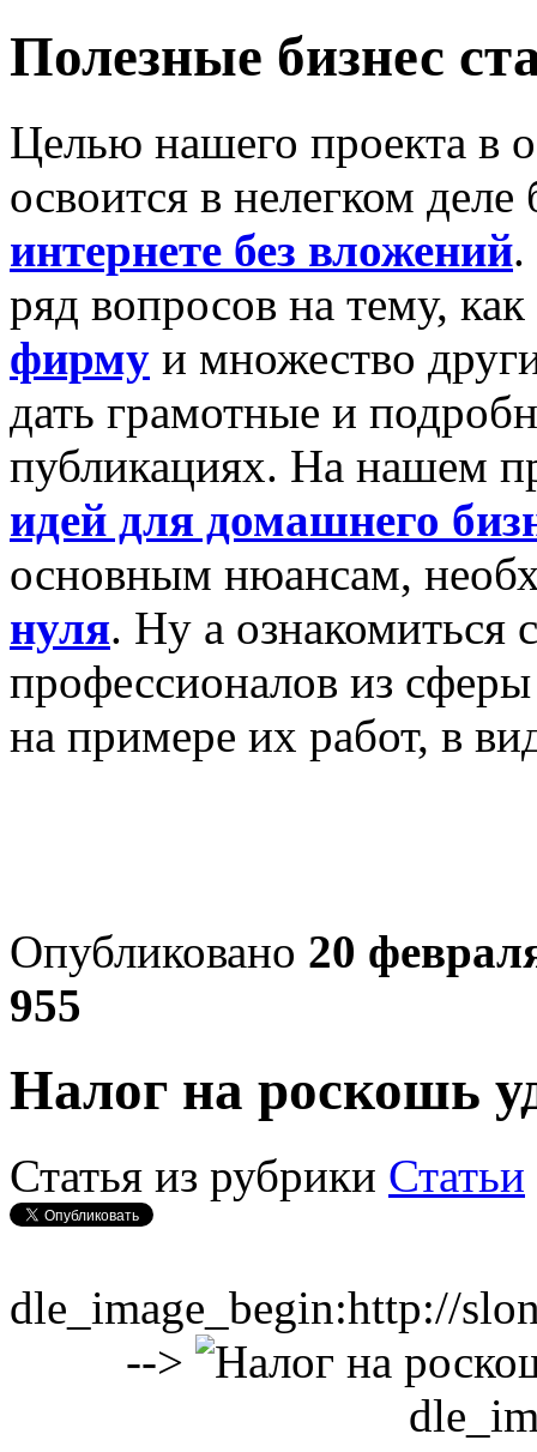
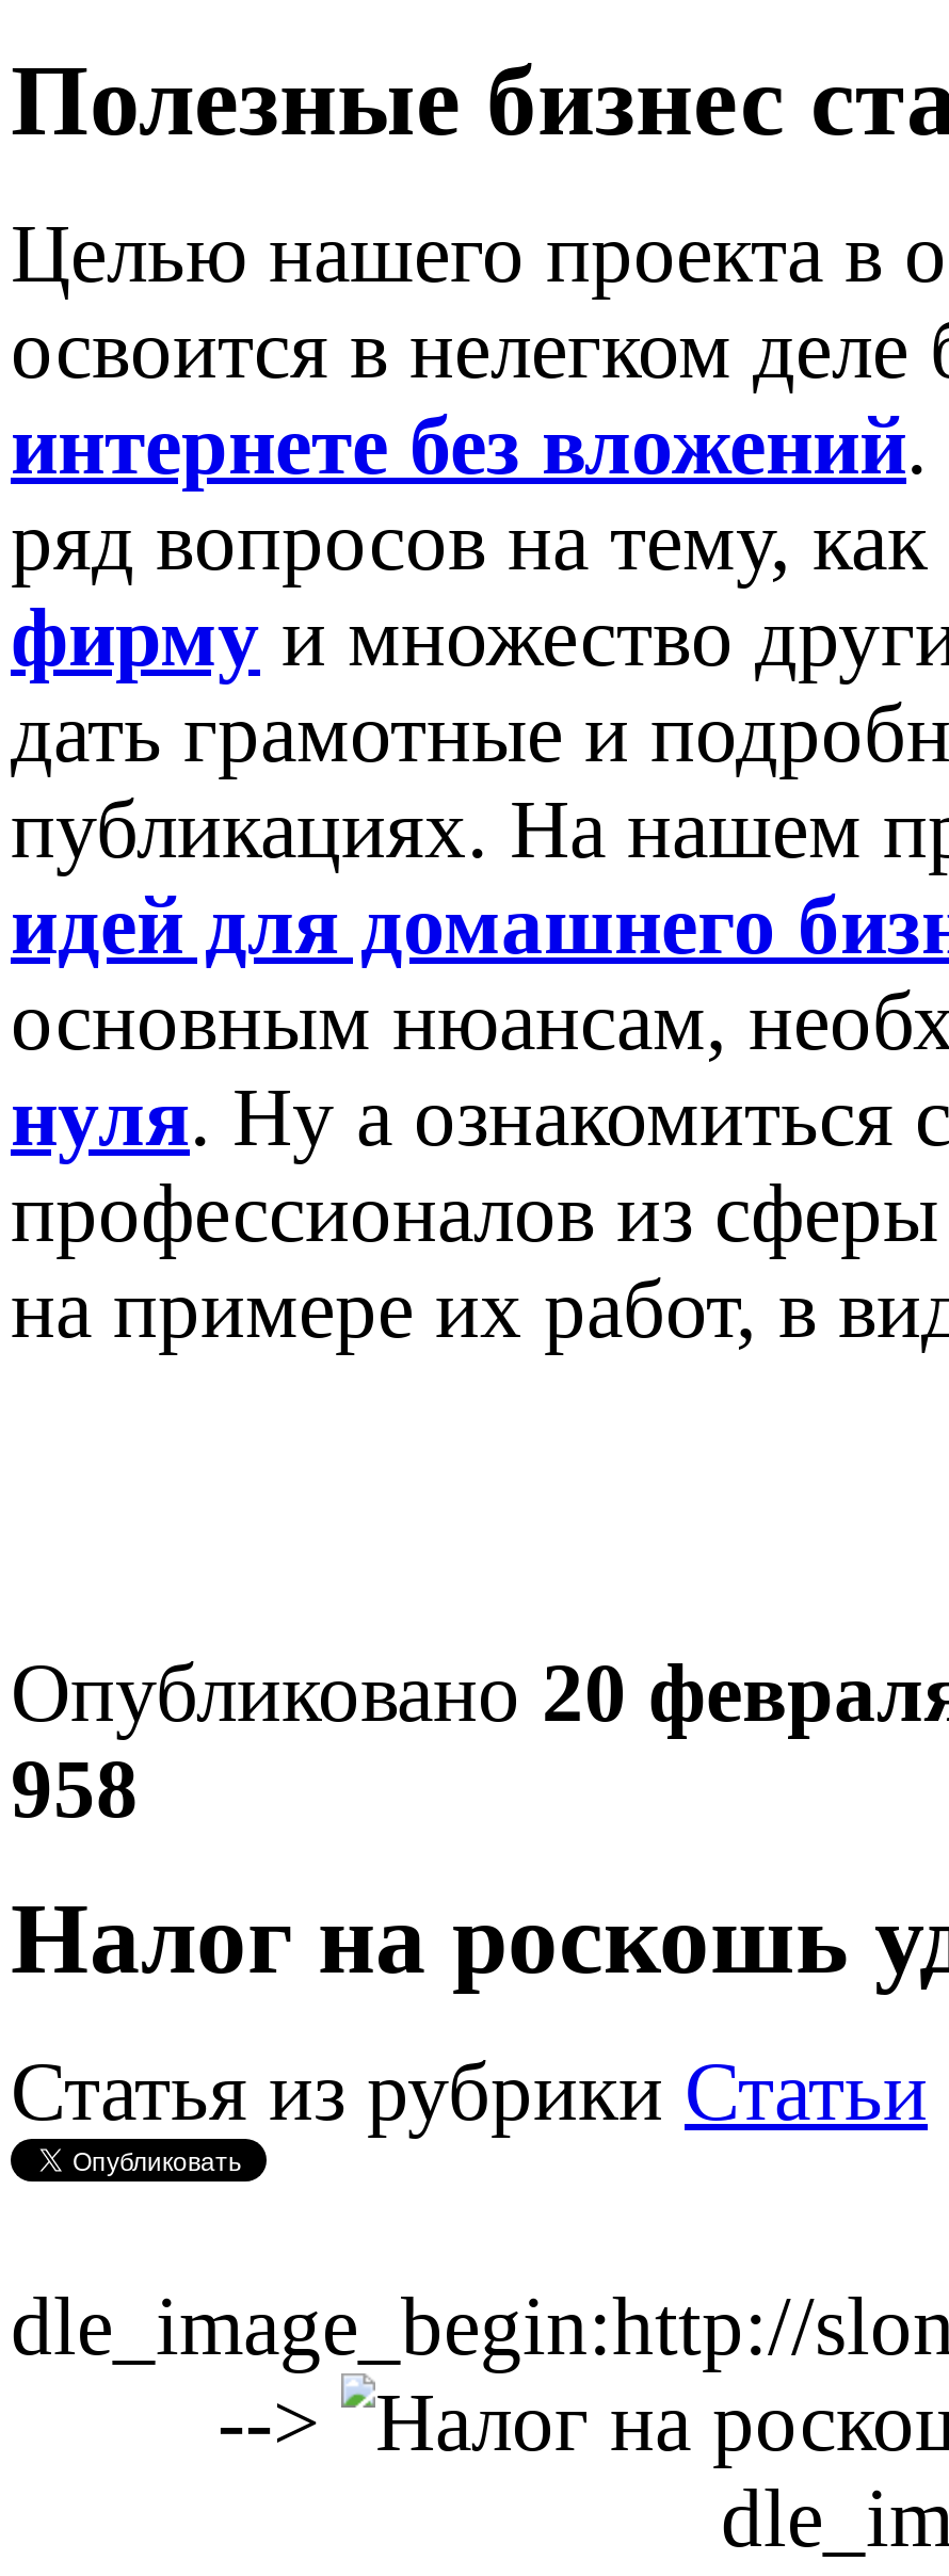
- 955
+ 958
